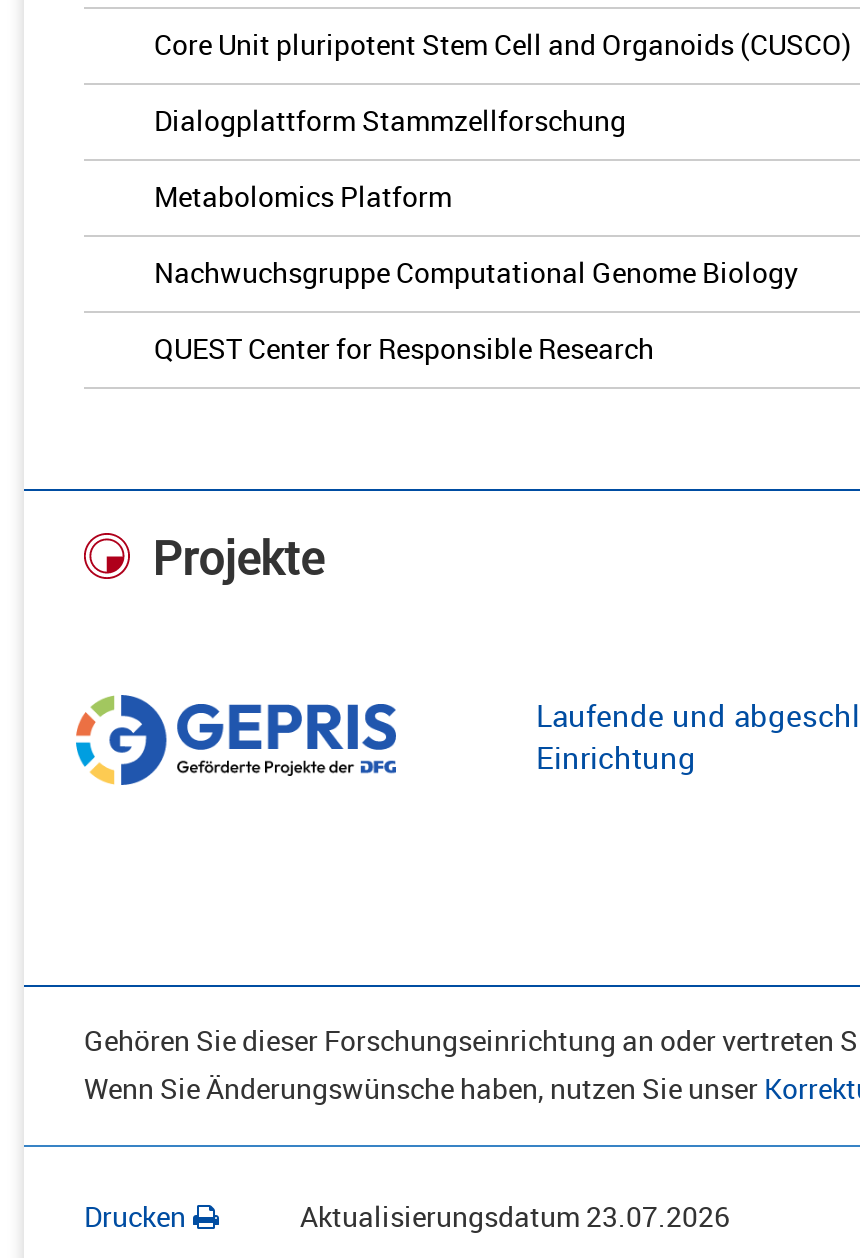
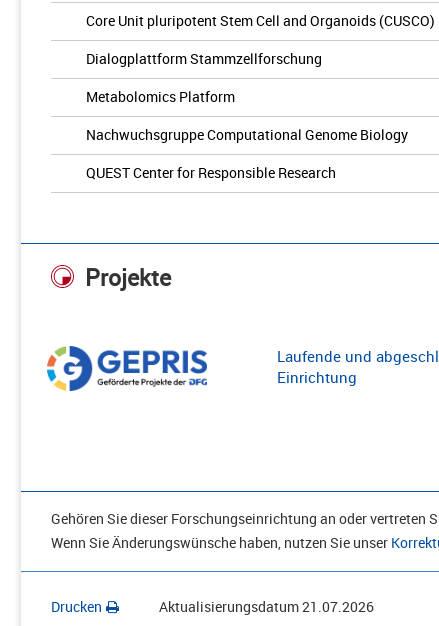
- Aktualisierungsdatum 23.07.2026
+ Aktualisierungsdatum 21.07.2026
